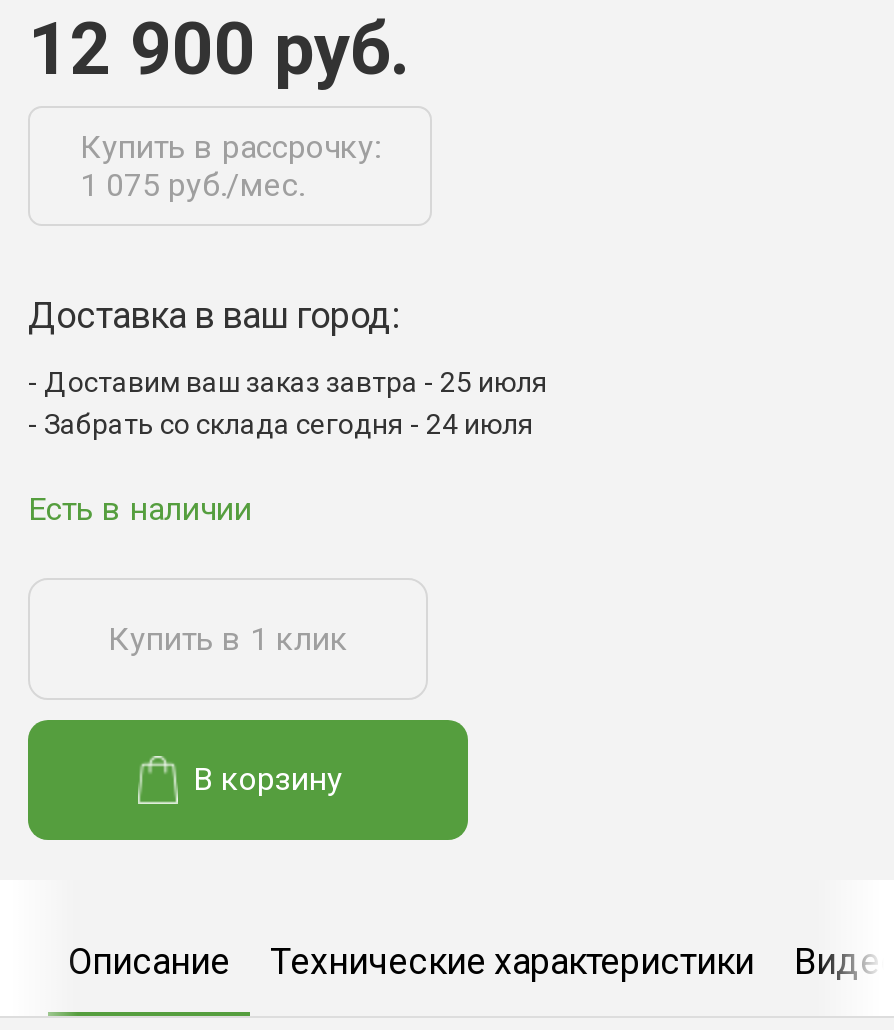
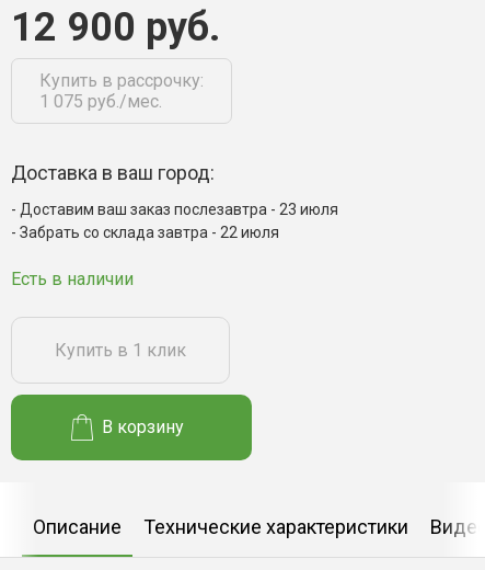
- Доставим ваш заказ завтра - 25 июля
+ Доставим ваш заказ послезавтра - 23 июля

- Забрать со склада сегодня - 24 июля
+ Забрать со склада завтра - 22 июля
